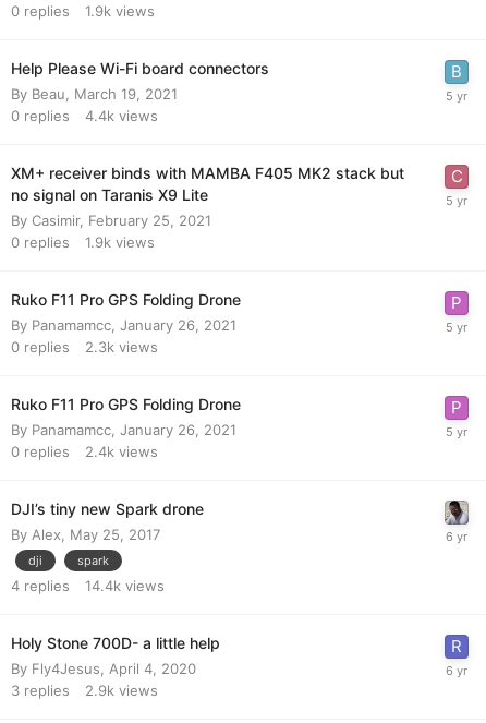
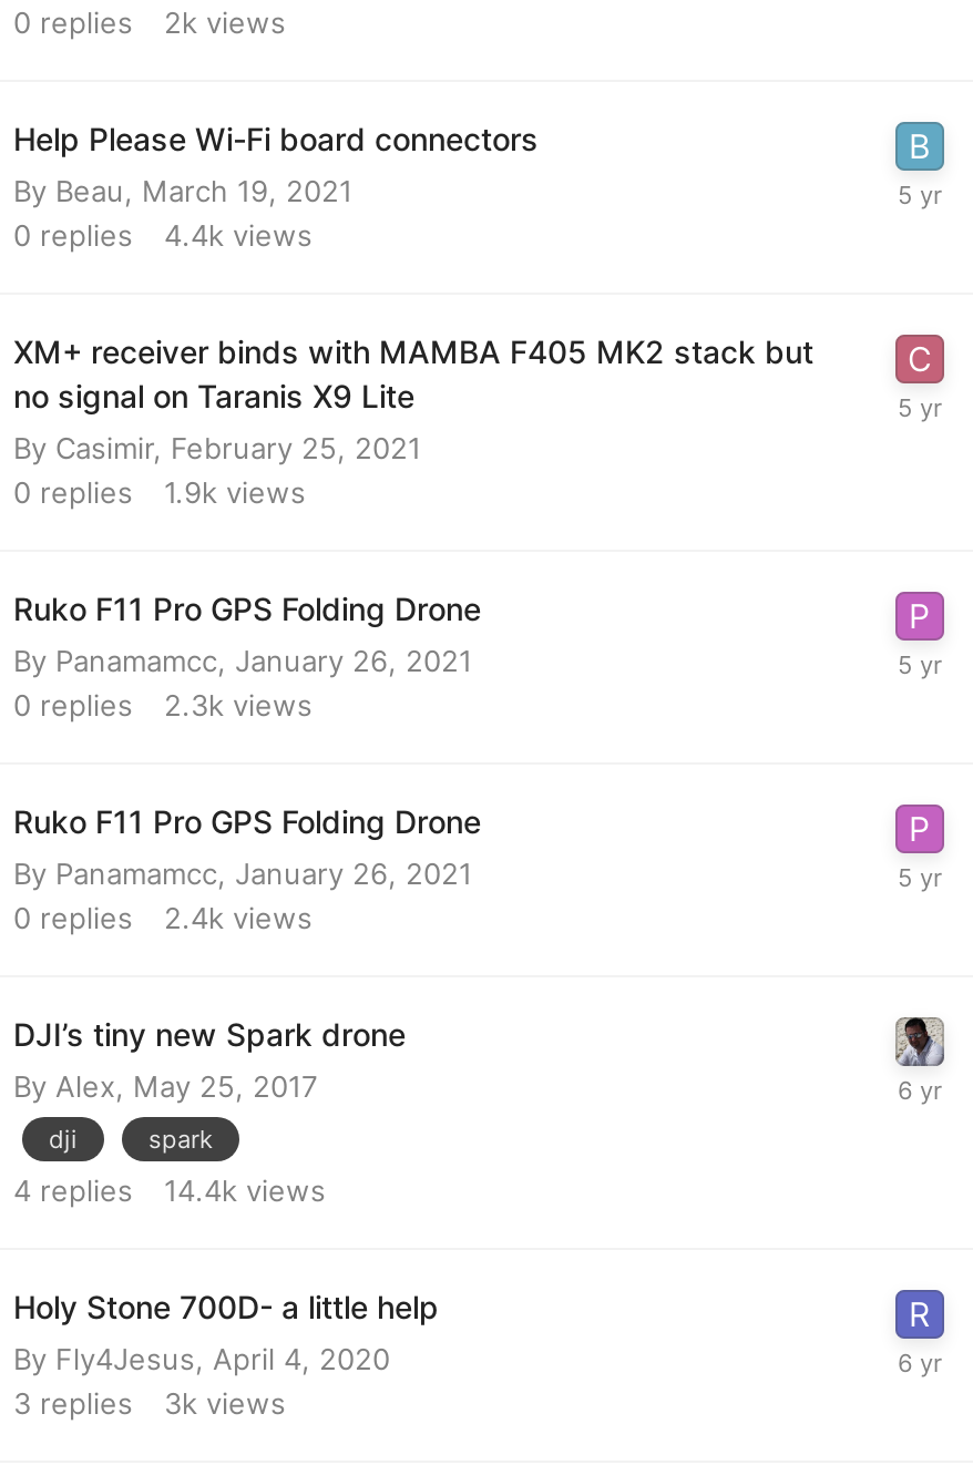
- 0 replies 1.9k views
+ 0 replies 2k views

- 3 replies 2.9k views
+ 3 replies 3k views
